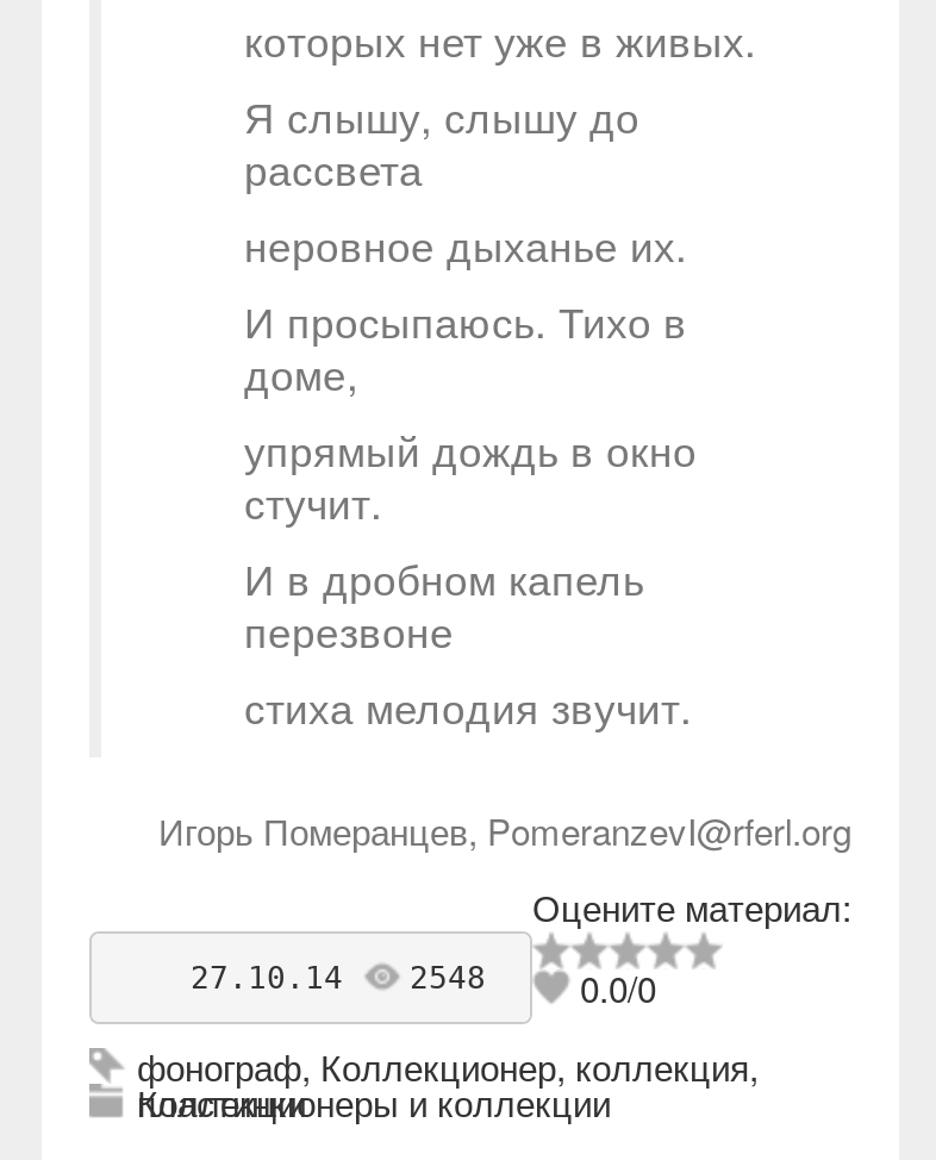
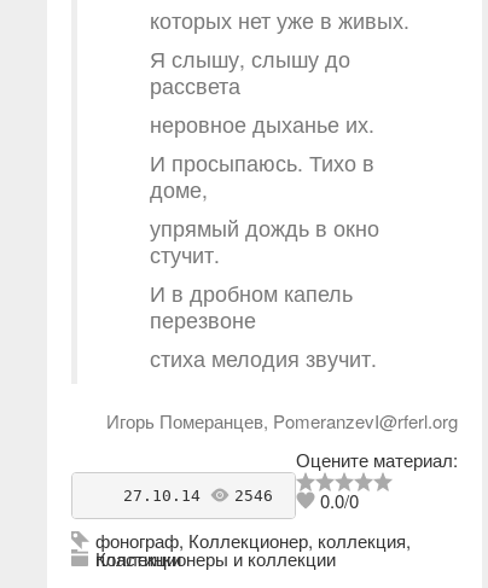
- 27.10.14 2548
+ 27.10.14 2546
